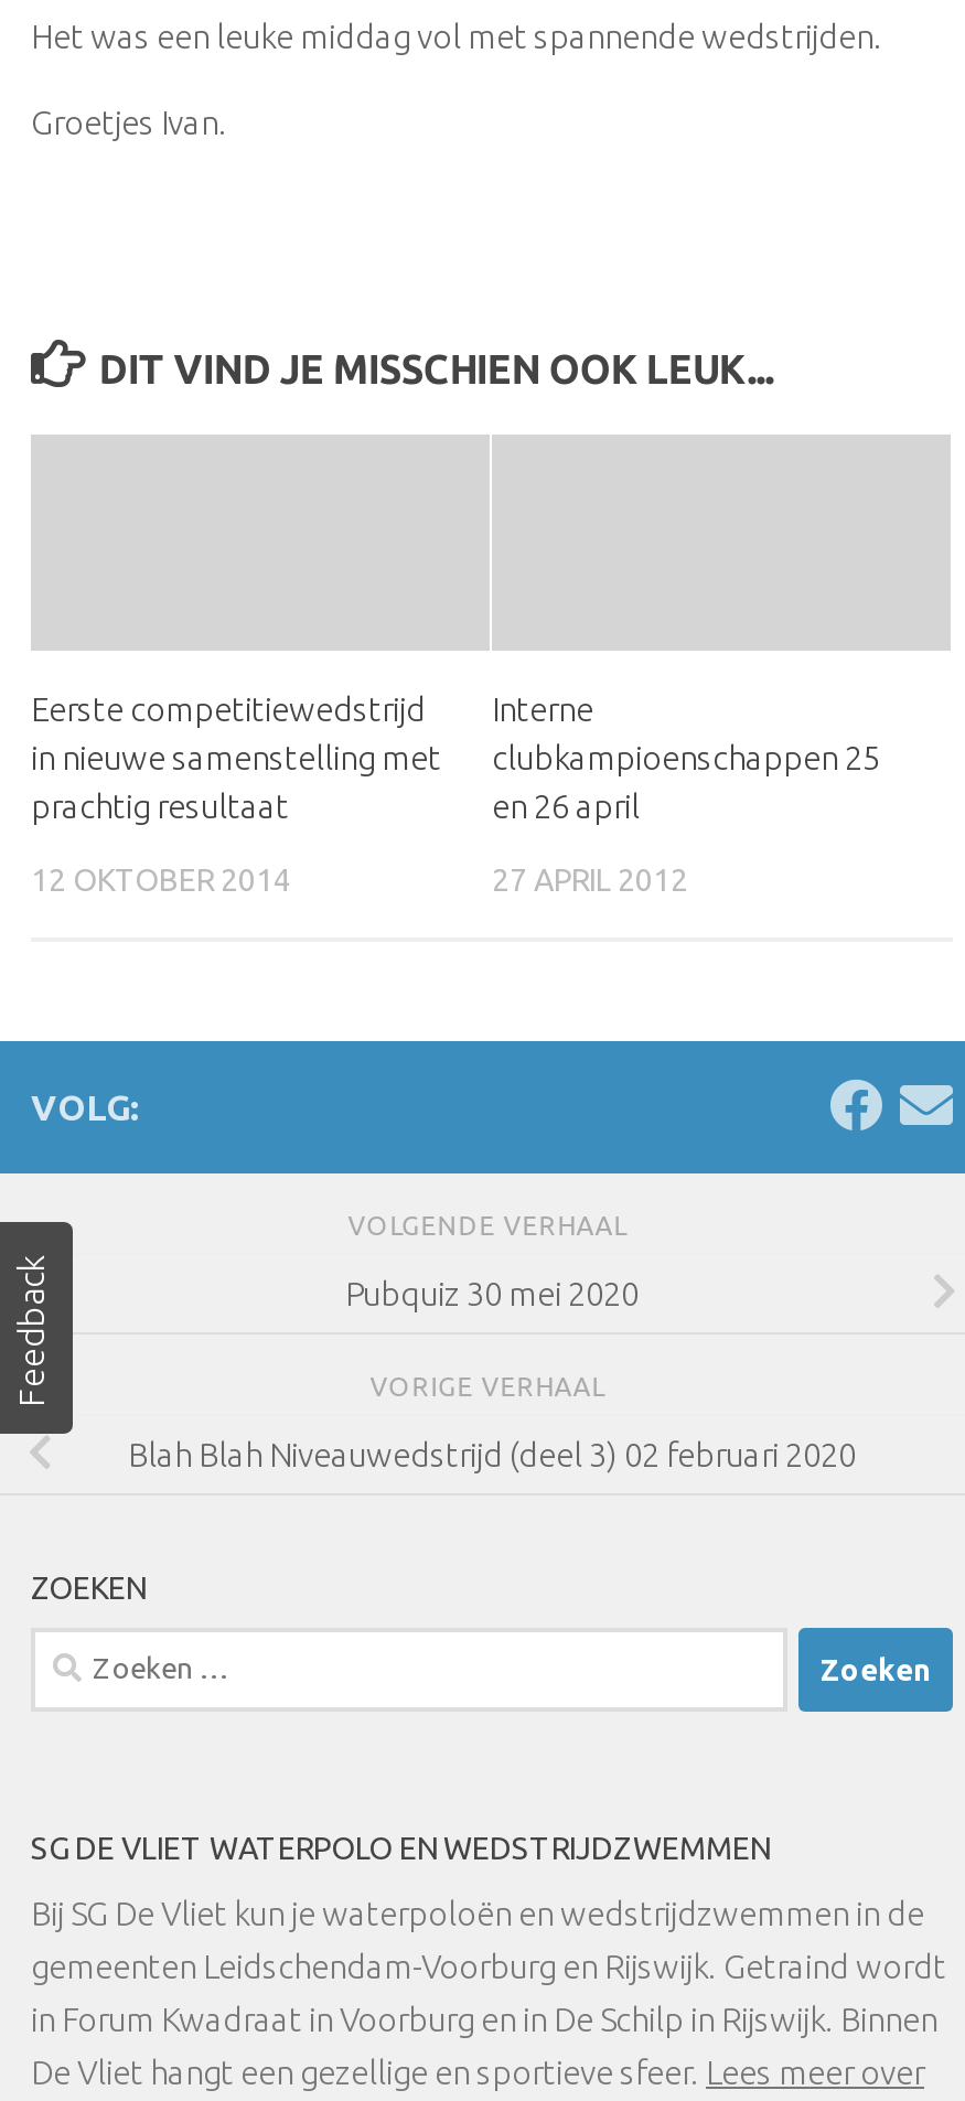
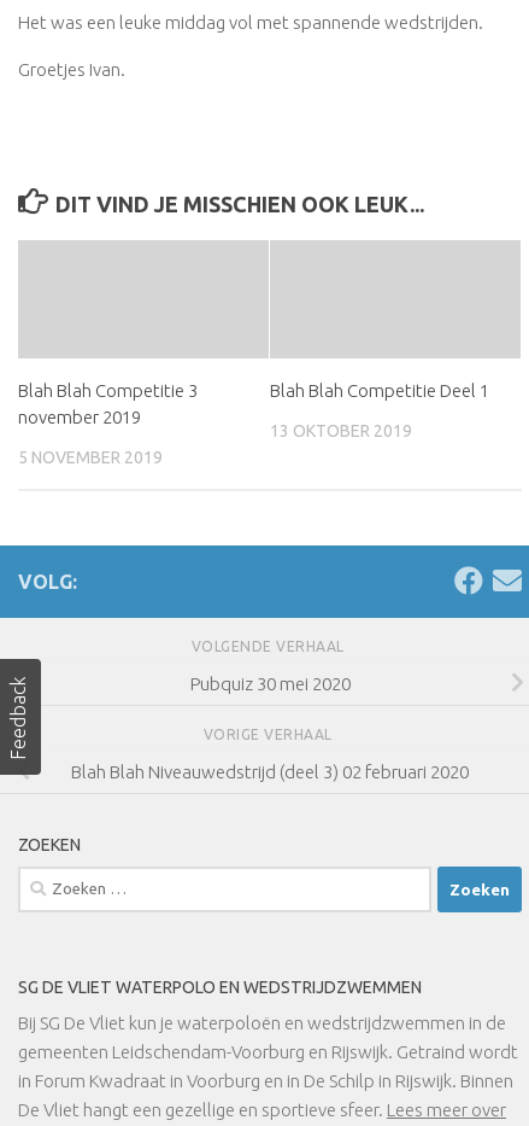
- Eerste competitiewedstrijd
- in nieuwe samenstelling met
- prachtig resultaat
+ Blah Blah Competitie 3
+ november 2019

- Interne
- clubkampioenschappen 25
- en 26 april
+ Blah Blah Competitie Deel 1

- 12 OKTOBER 2014
+ 5 NOVEMBER 2019

- 27 APRIL 2012
+ 13 OKTOBER 2019
